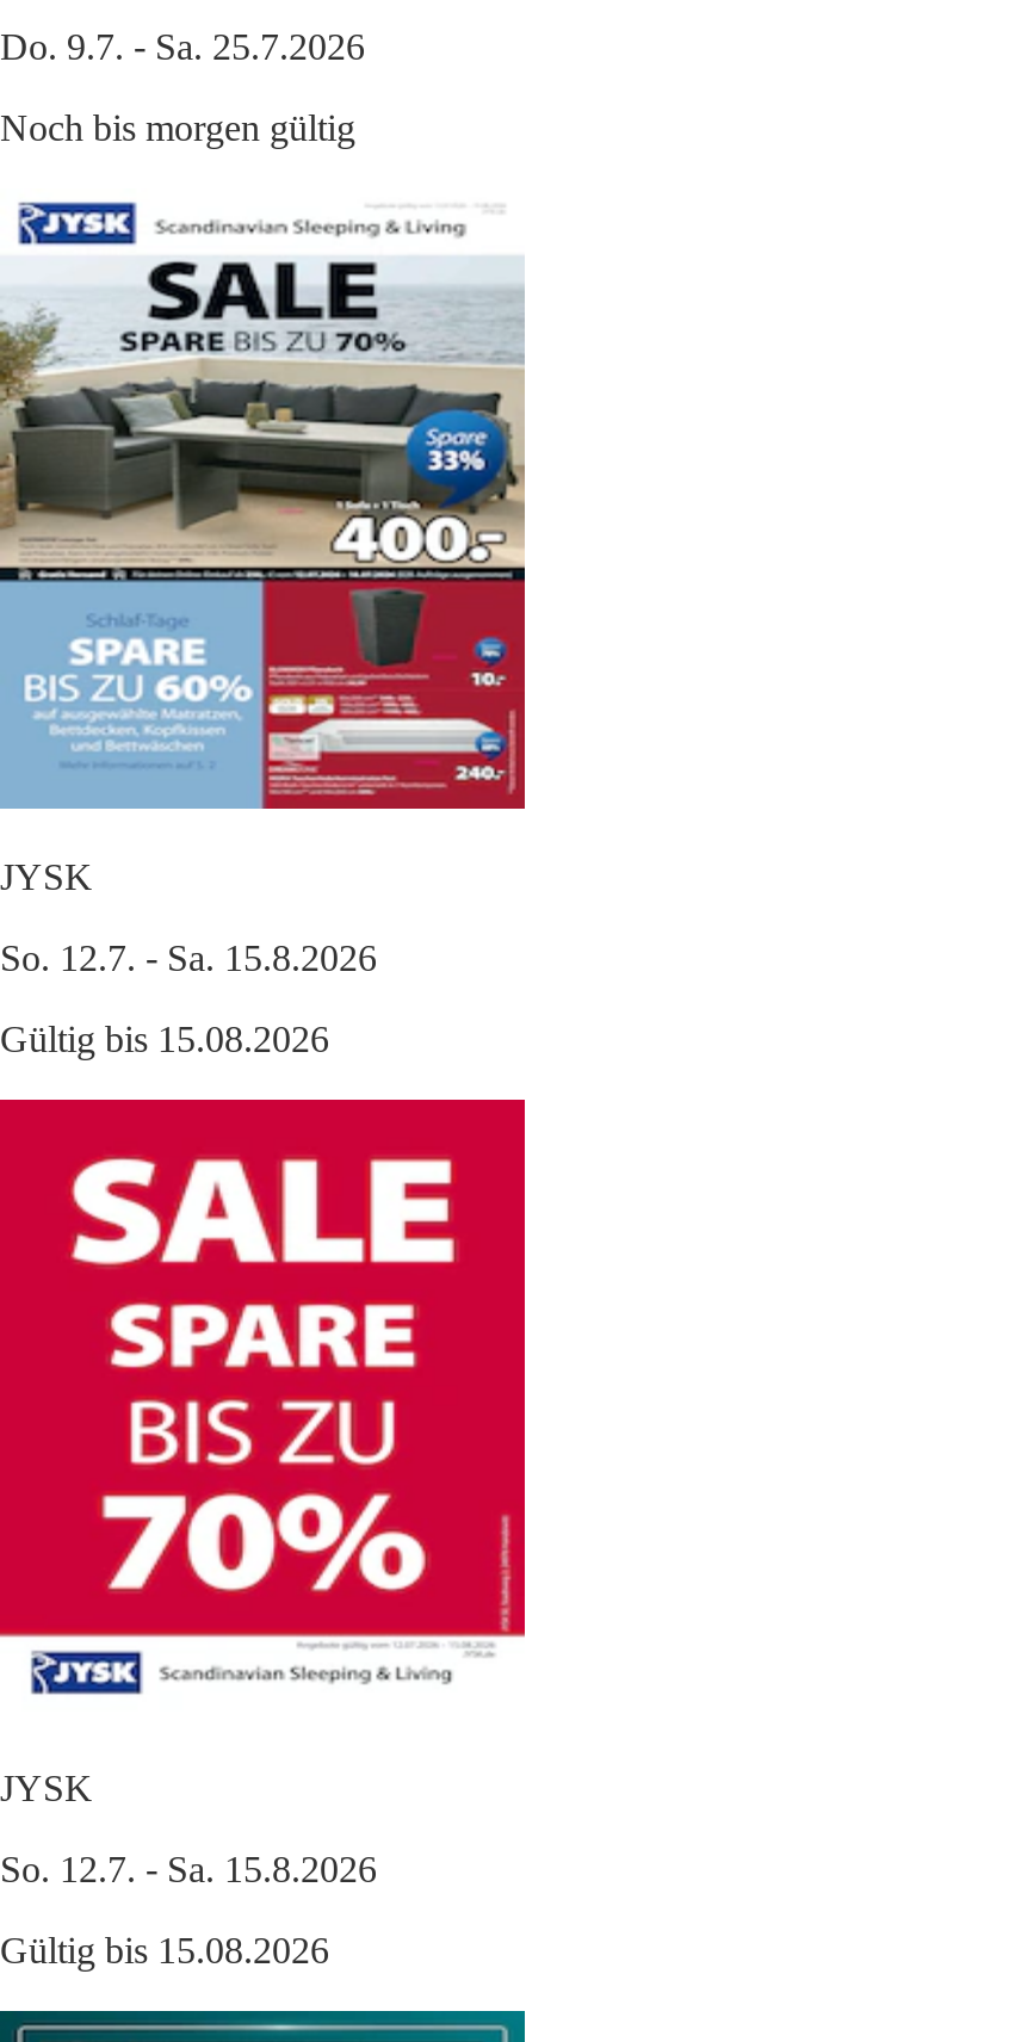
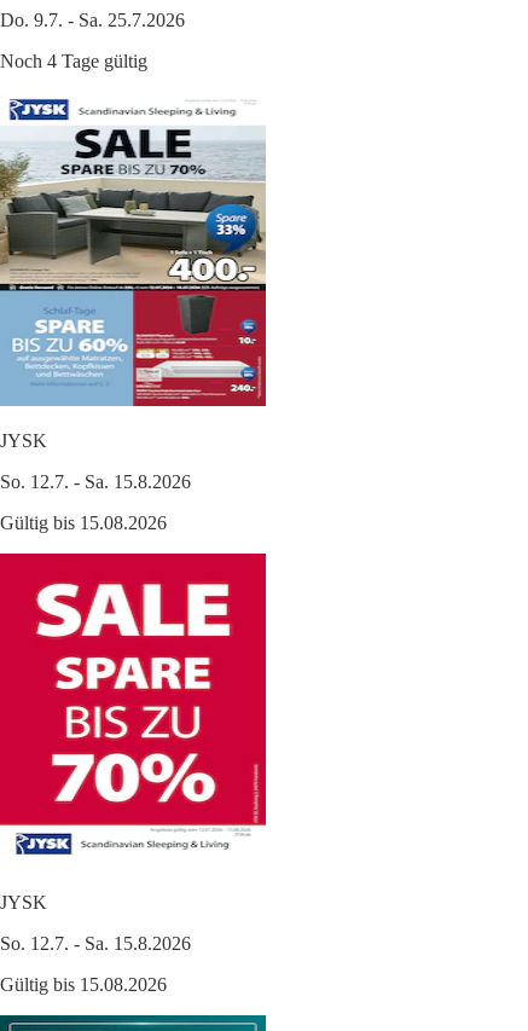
- Noch bis morgen gültig
+ Noch 4 Tage gültig
